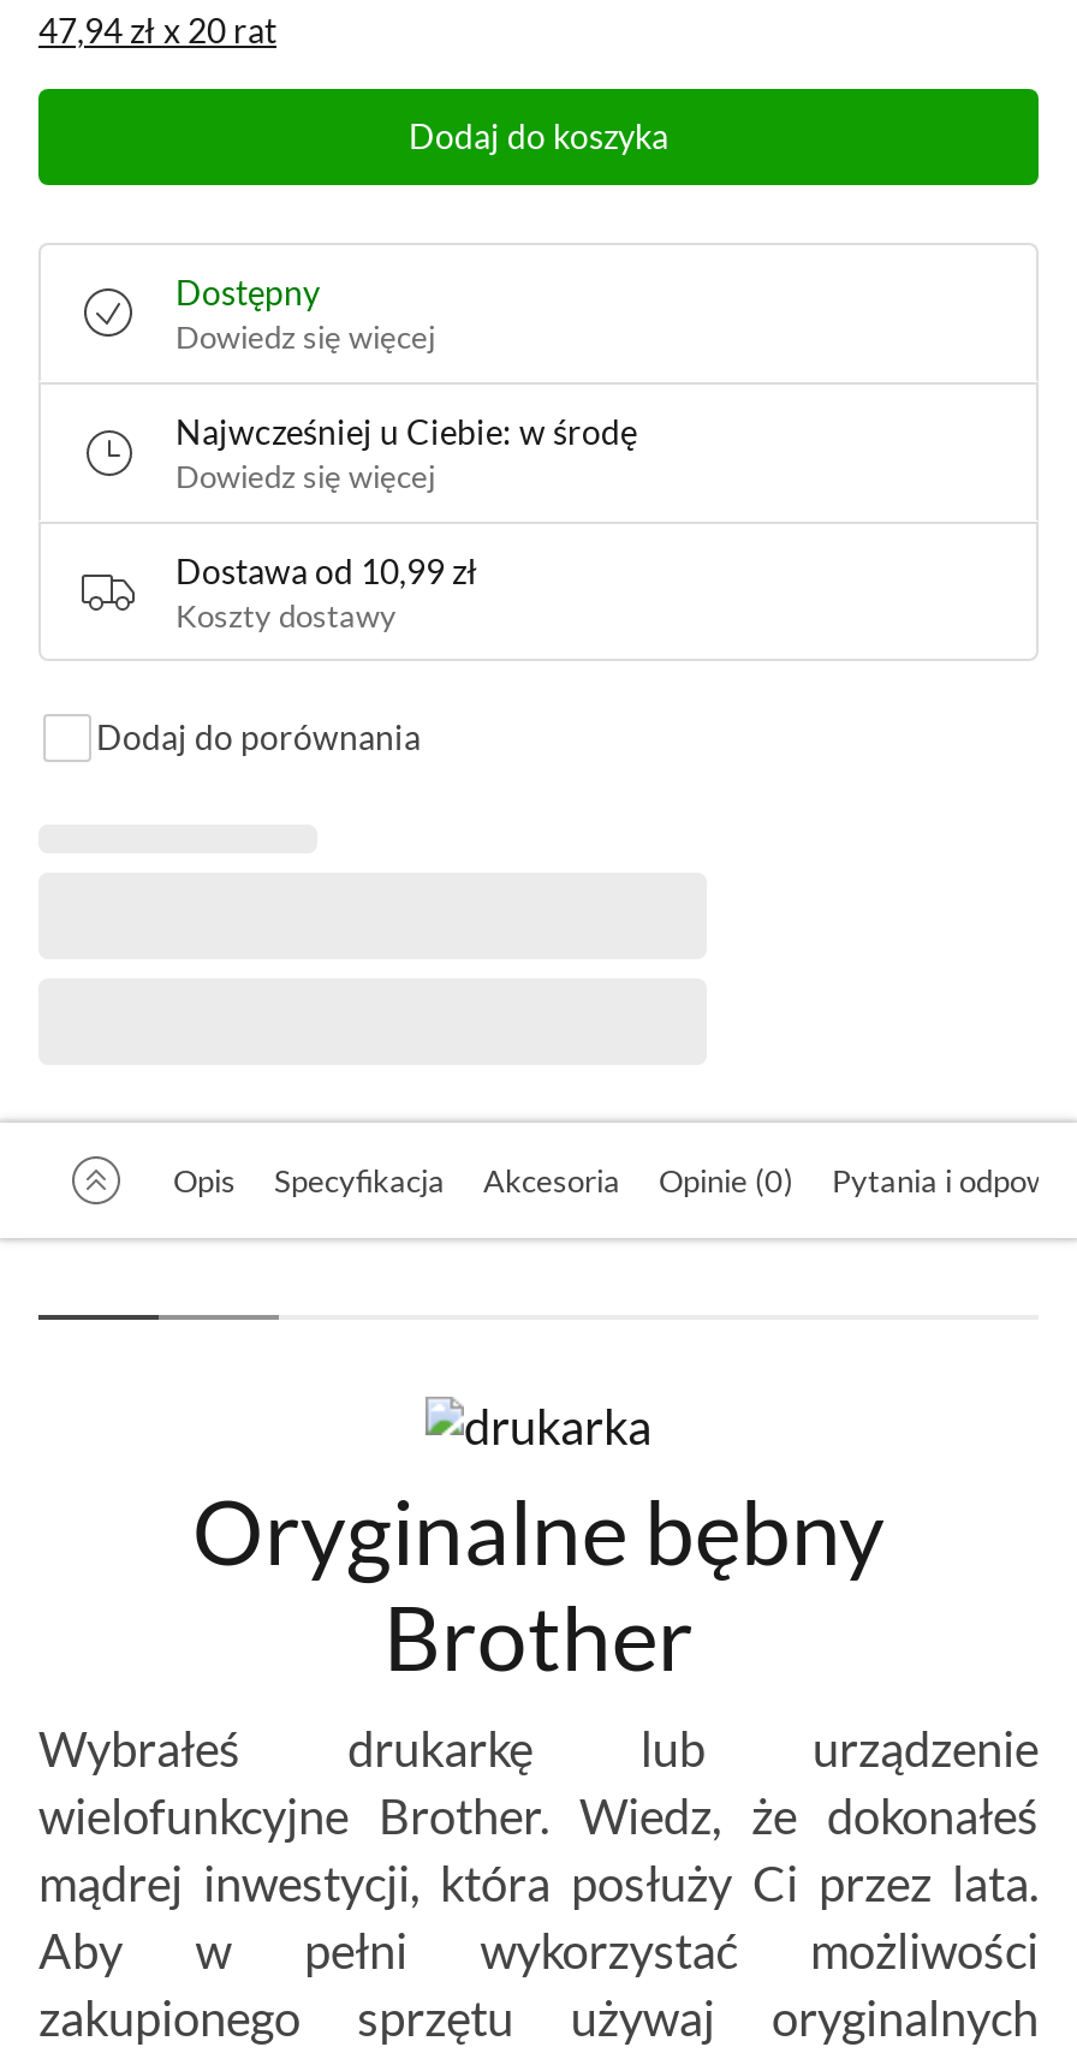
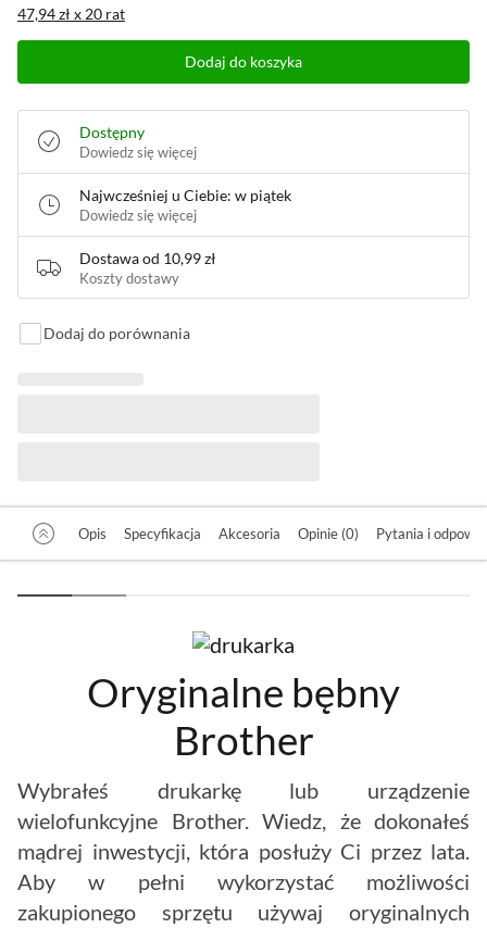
- Najwcześniej u Ciebie: w środę
+ Najwcześniej u Ciebie: w piątek
